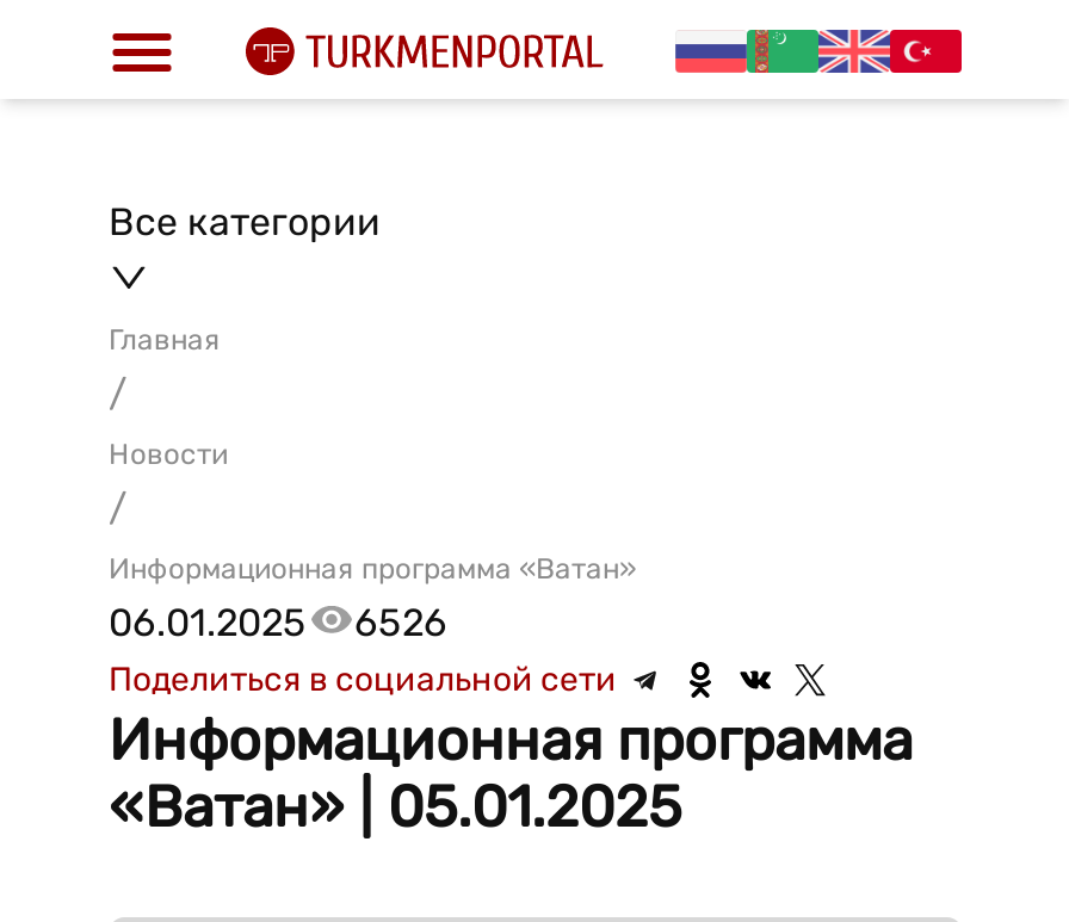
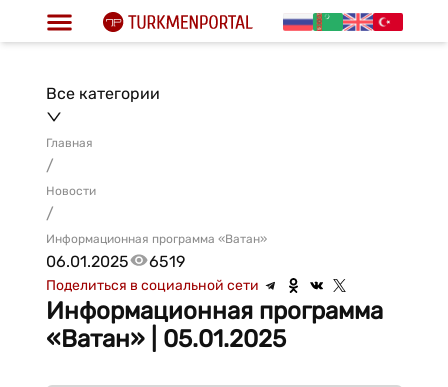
- 06.01.2025 6526
+ 06.01.2025 6519
